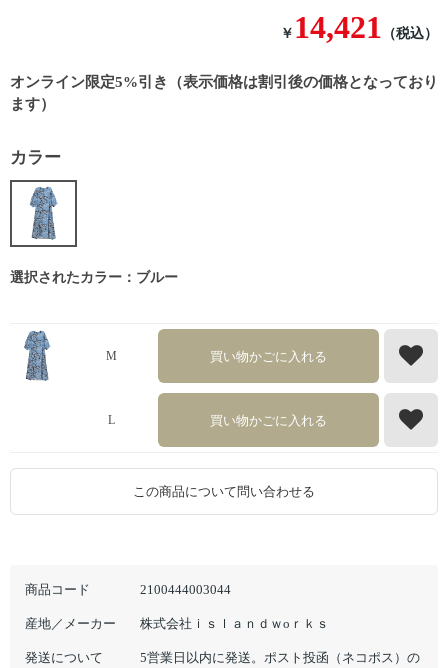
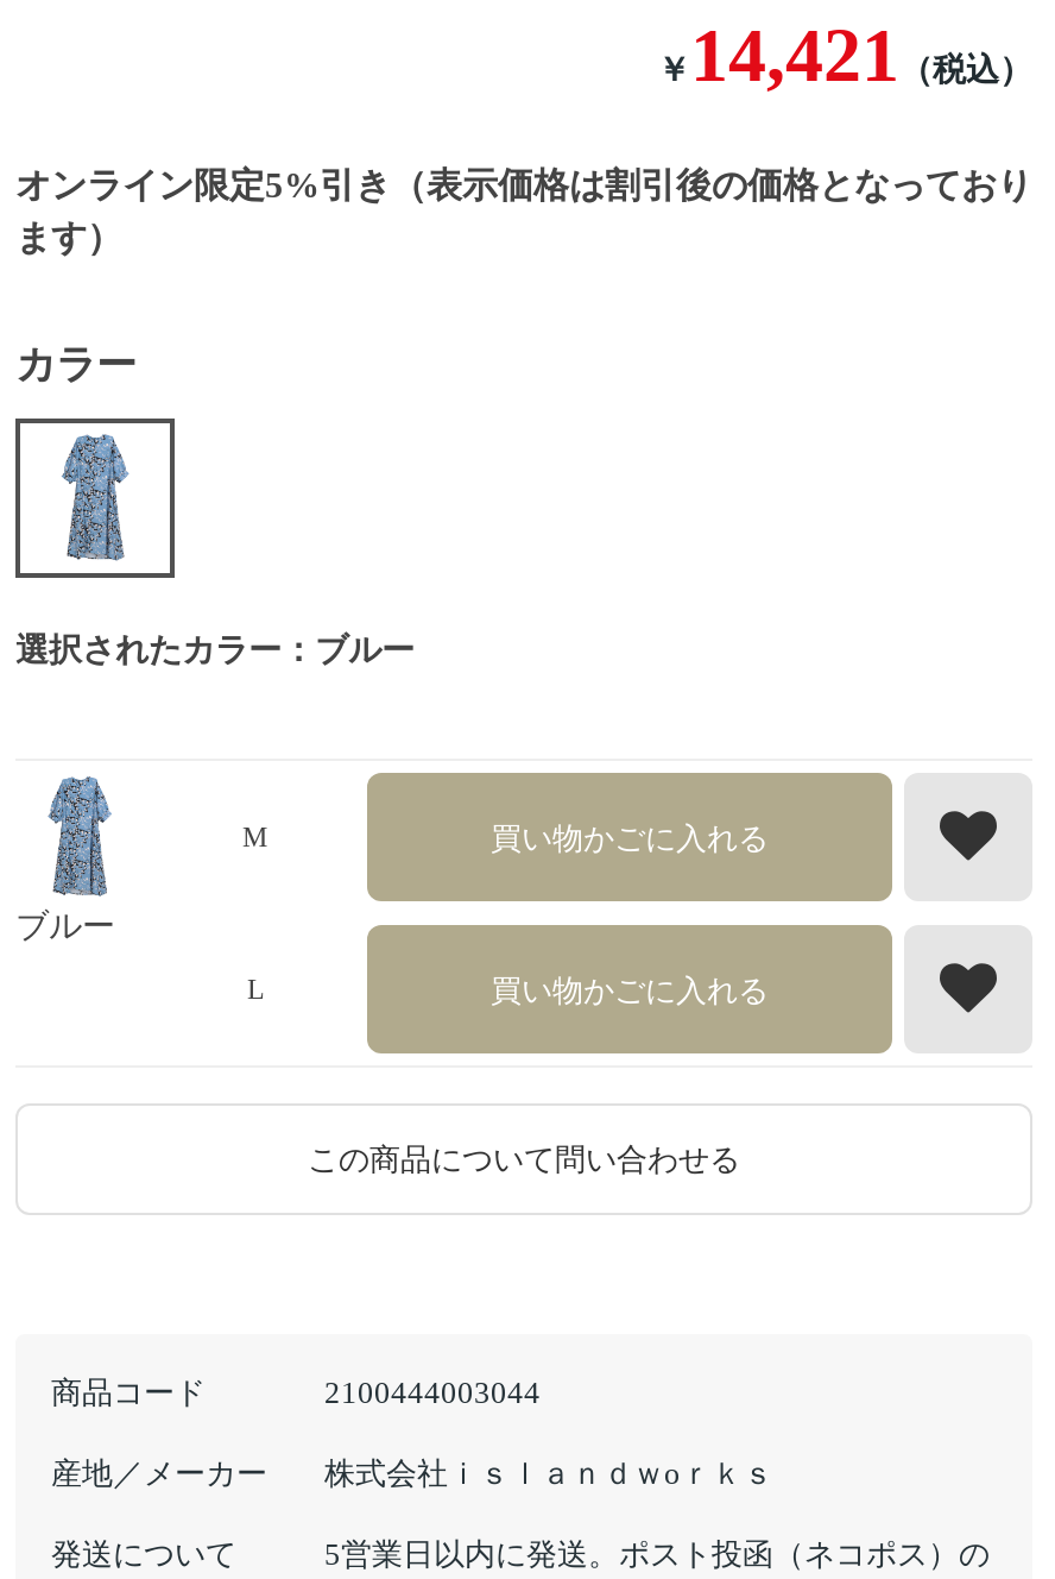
+ ブルー
